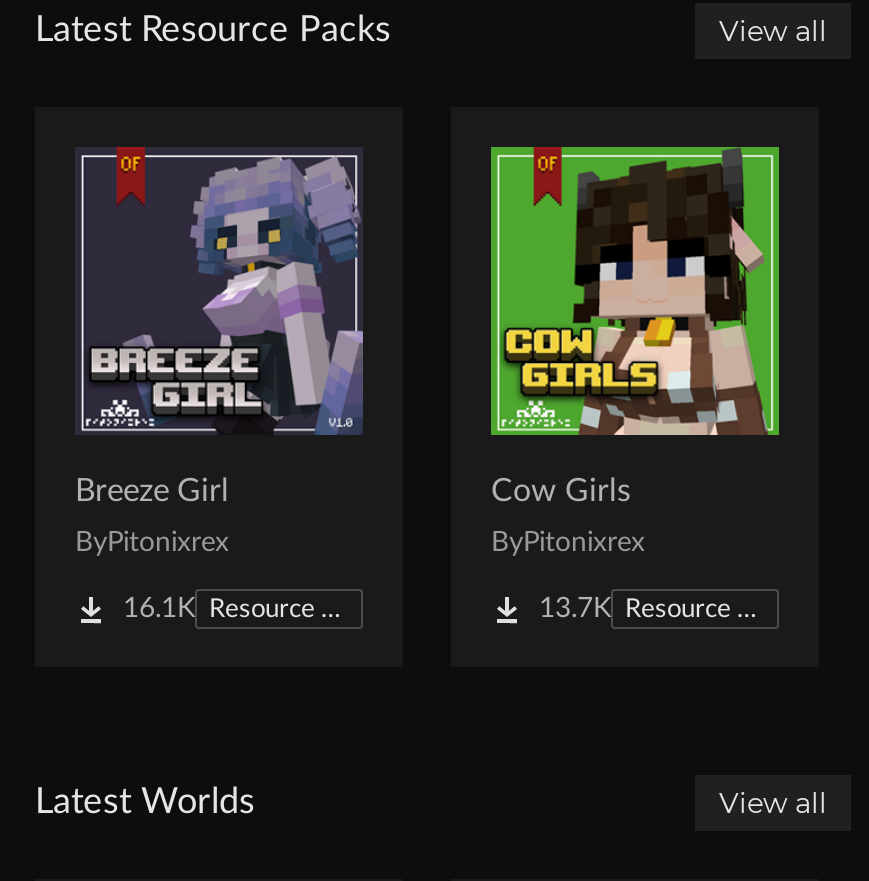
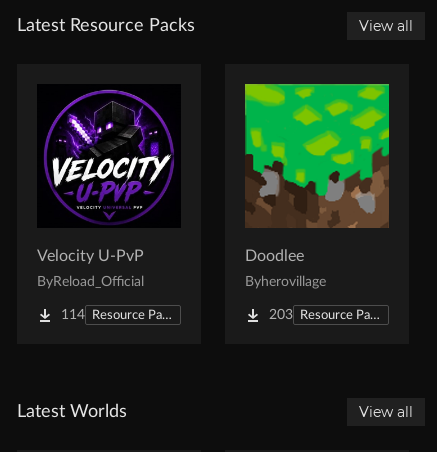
- [image]
- Breeze Girl
+ [image]
+ Velocity U-PvP

- [image]
- Cow Girls
+ [image]
+ Doodlee

- ByPitonixrex
+ ByReload_Official

- ByPitonixrex
+ Byherovillage

- 16.1K
+ 114

- 13.7K
+ 203
